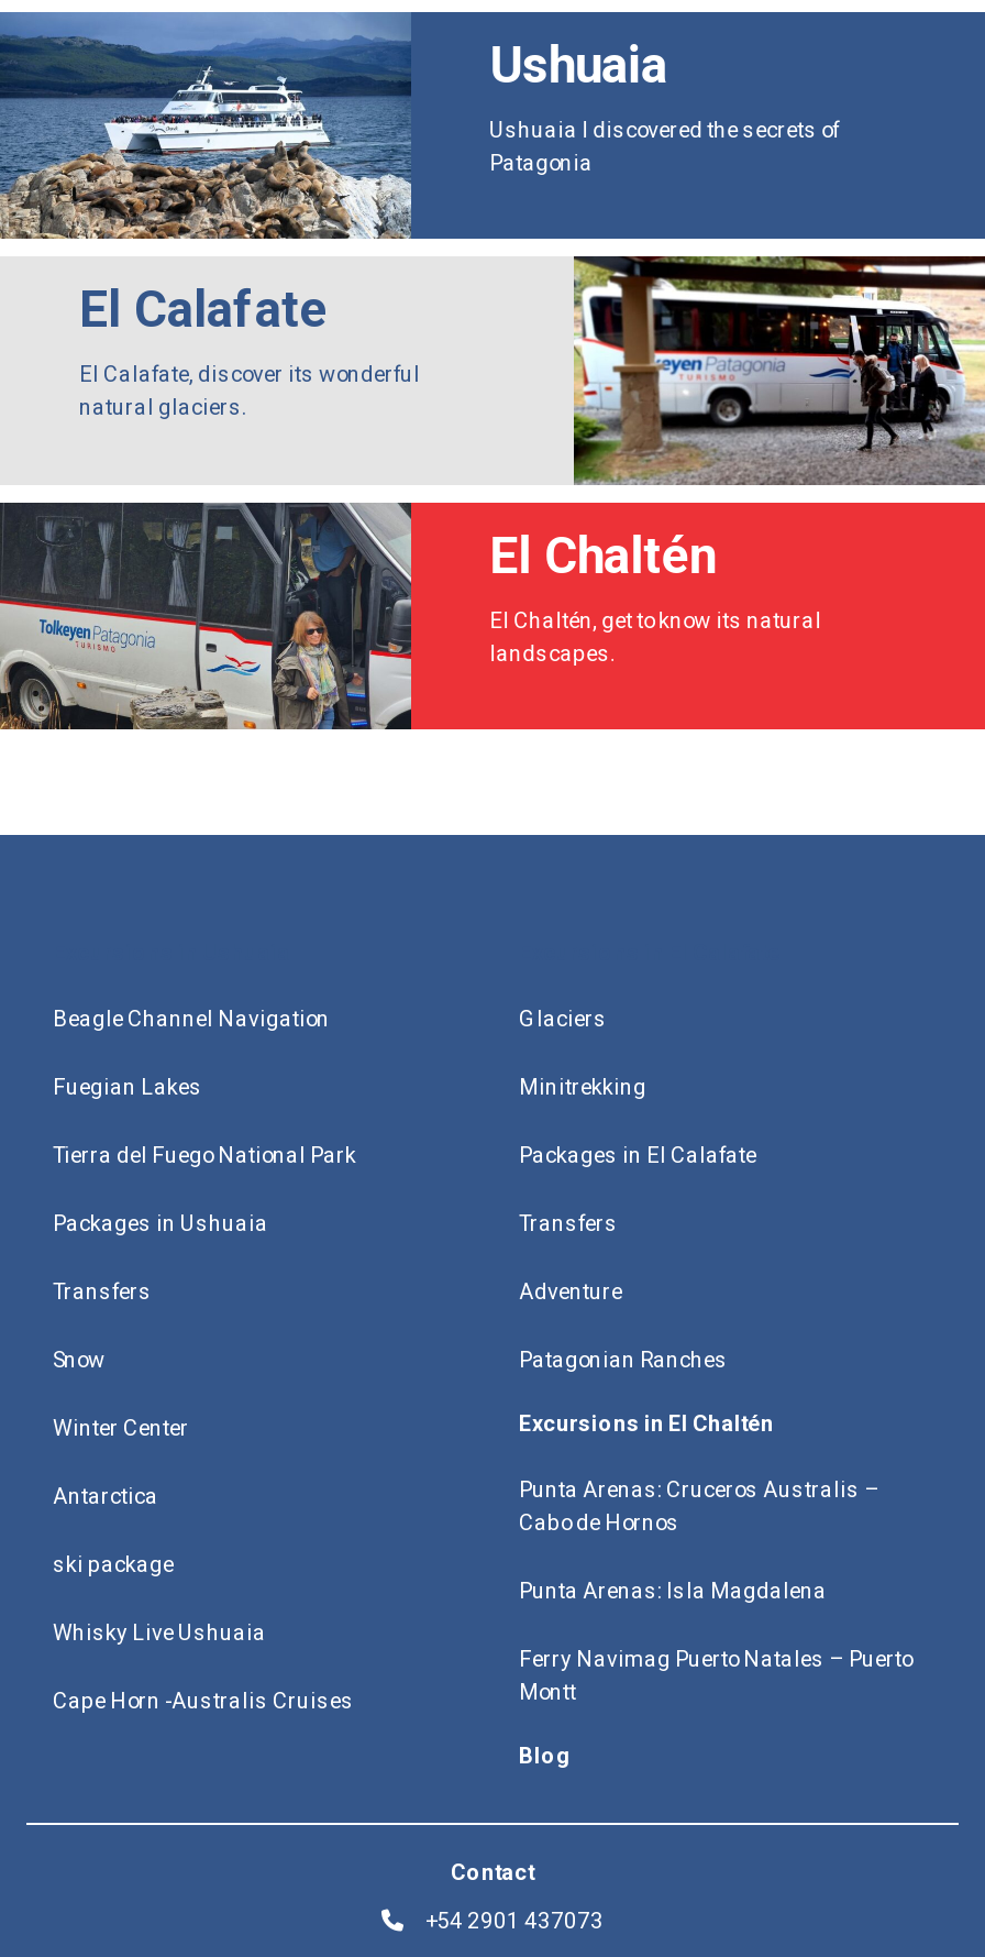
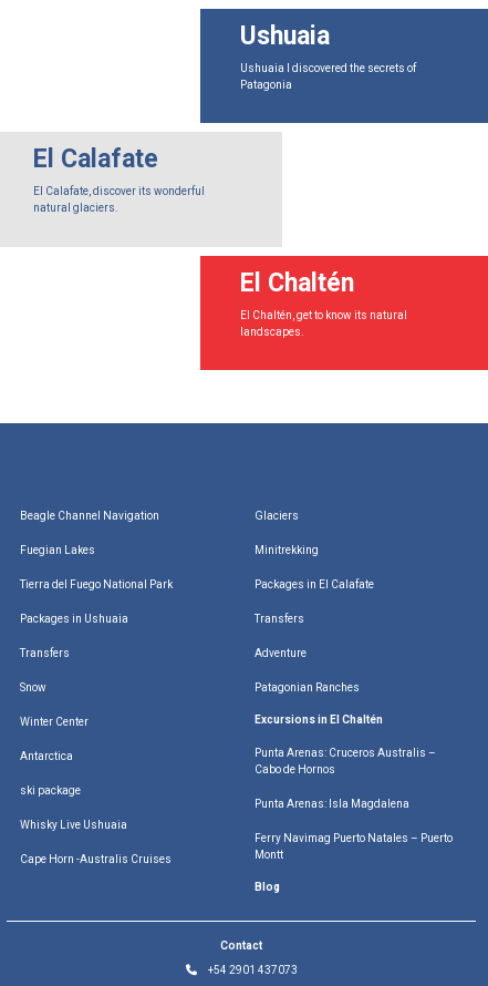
- [image]

- [image]

- [image]
